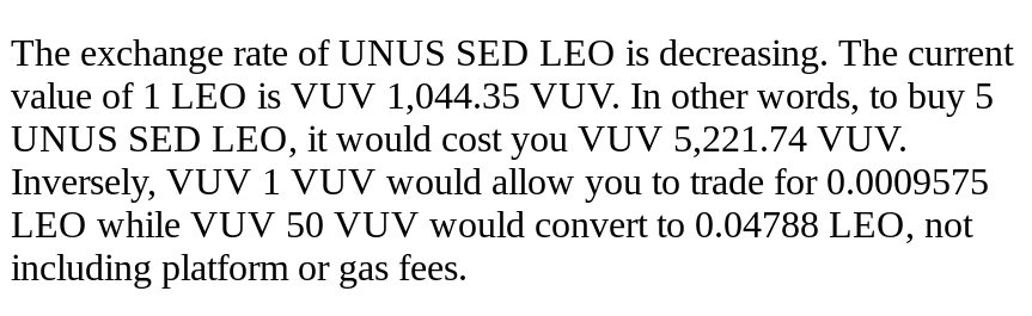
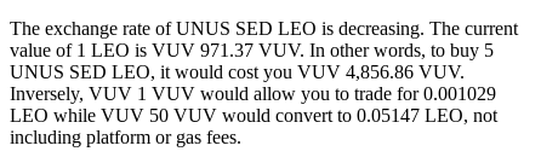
- value of 1 LEO is VUV 1,044.35 VUV. In other words, to buy 5
+ value of 1 LEO is VUV 971.37 VUV. In other words, to buy 5

- UNUS SED LEO, it would cost you VUV 5,221.74 VUV.
+ UNUS SED LEO, it would cost you VUV 4,856.86 VUV.

- Inversely, VUV 1 VUV would allow you to trade for 0.0009575
+ Inversely, VUV 1 VUV would allow you to trade for 0.001029

- LEO while VUV 50 VUV would convert to 0.04788 LEO, not
+ LEO while VUV 50 VUV would convert to 0.05147 LEO, not
